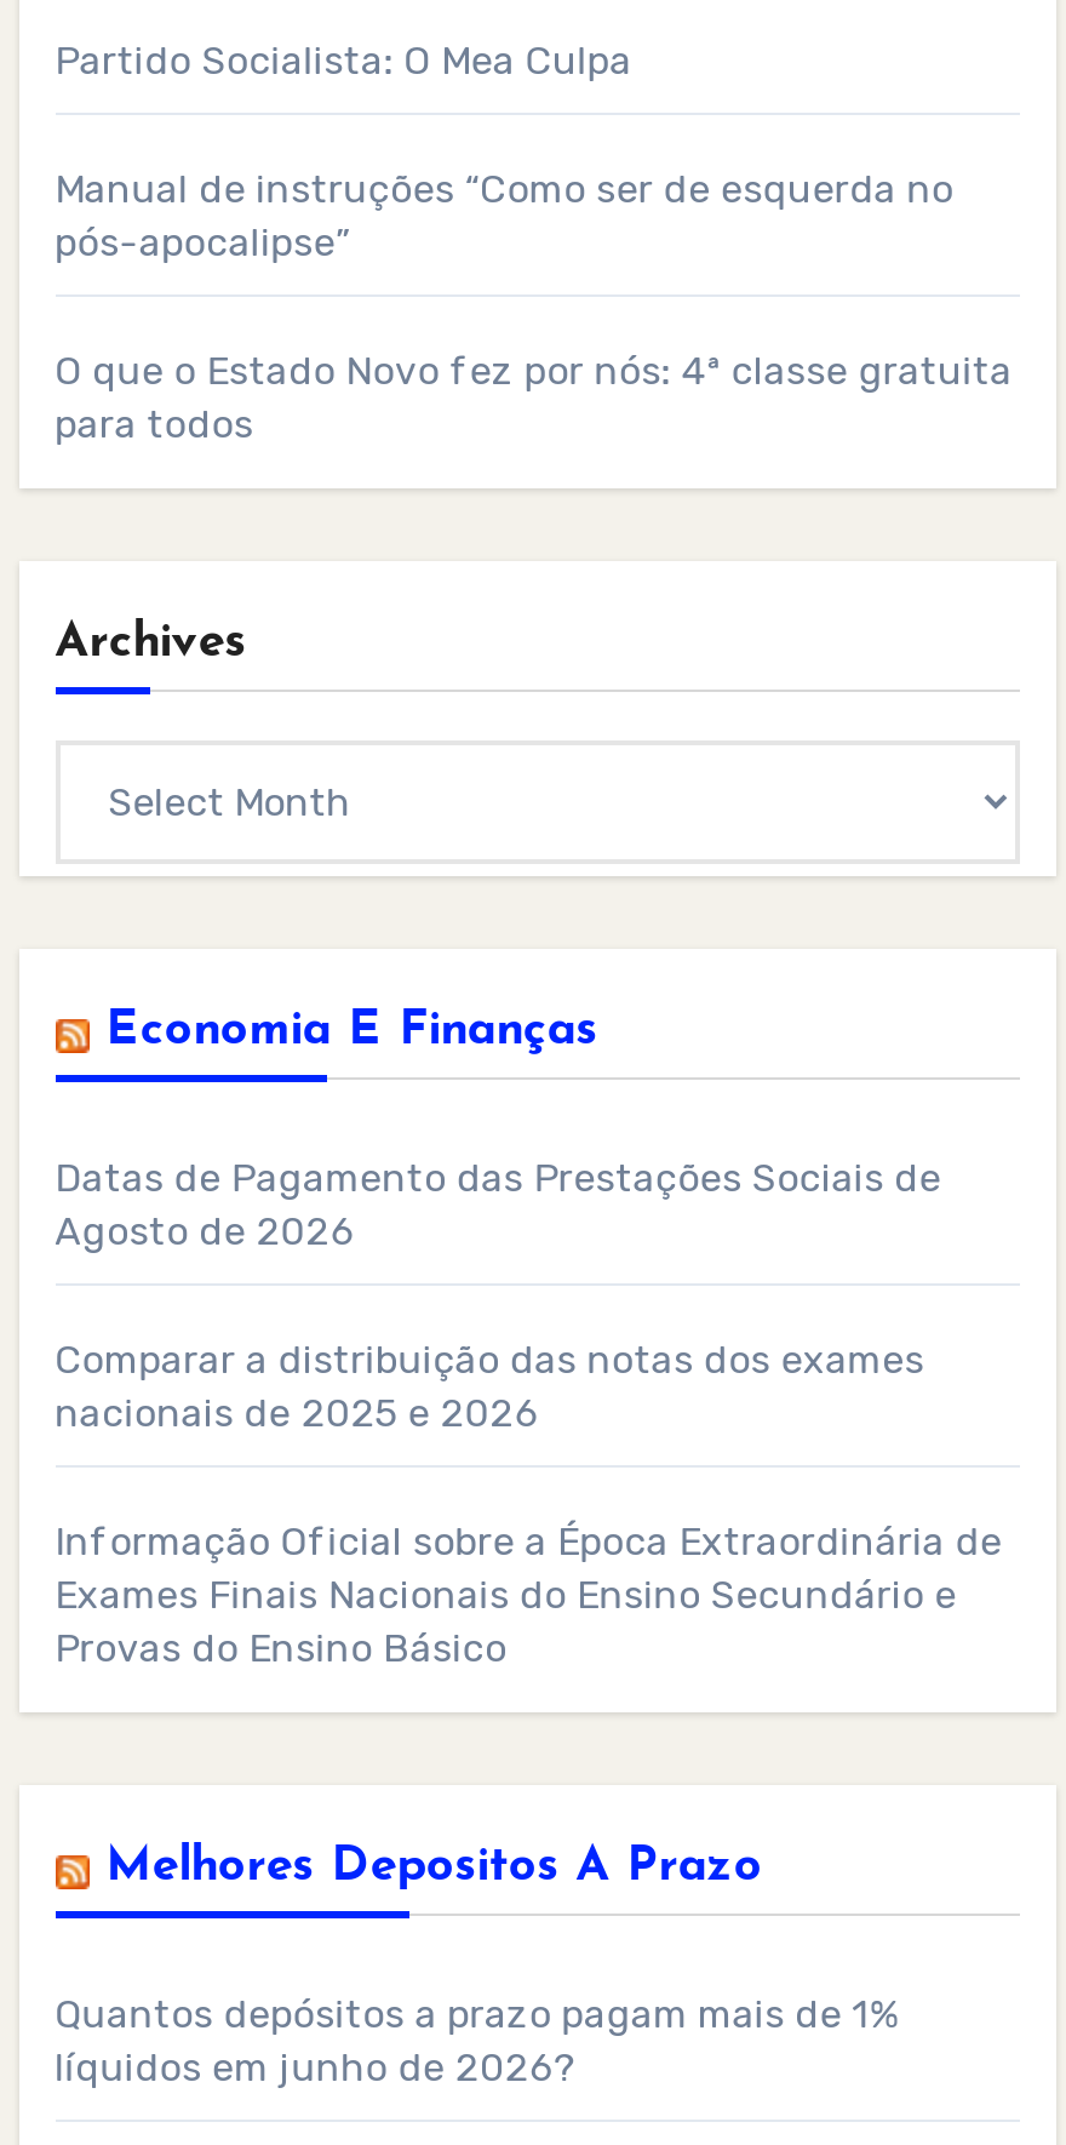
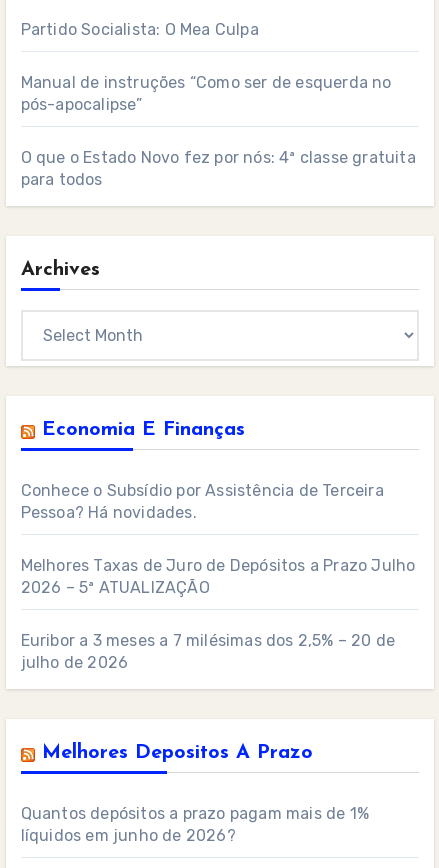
- Datas de Pagamento das Prestações Sociais de
- Agosto de 2026
+ Conhece o Subsídio por Assistência de Terceira
+ Pessoa? Há novidades.

- Comparar a distribuição das notas dos exames
- nacionais de 2025 e 2026
+ Melhores Taxas de Juro de Depósitos a Prazo Julho
+ 2026 – 5ª ATUALIZAÇÃO

- Informação Oficial sobre a Época Extraordinária de
- Exames Finais Nacionais do Ensino Secundário e
- Provas do Ensino Básico
+ Euribor a 3 meses a 7 milésimas dos 2,5% – 20 de
+ julho de 2026
